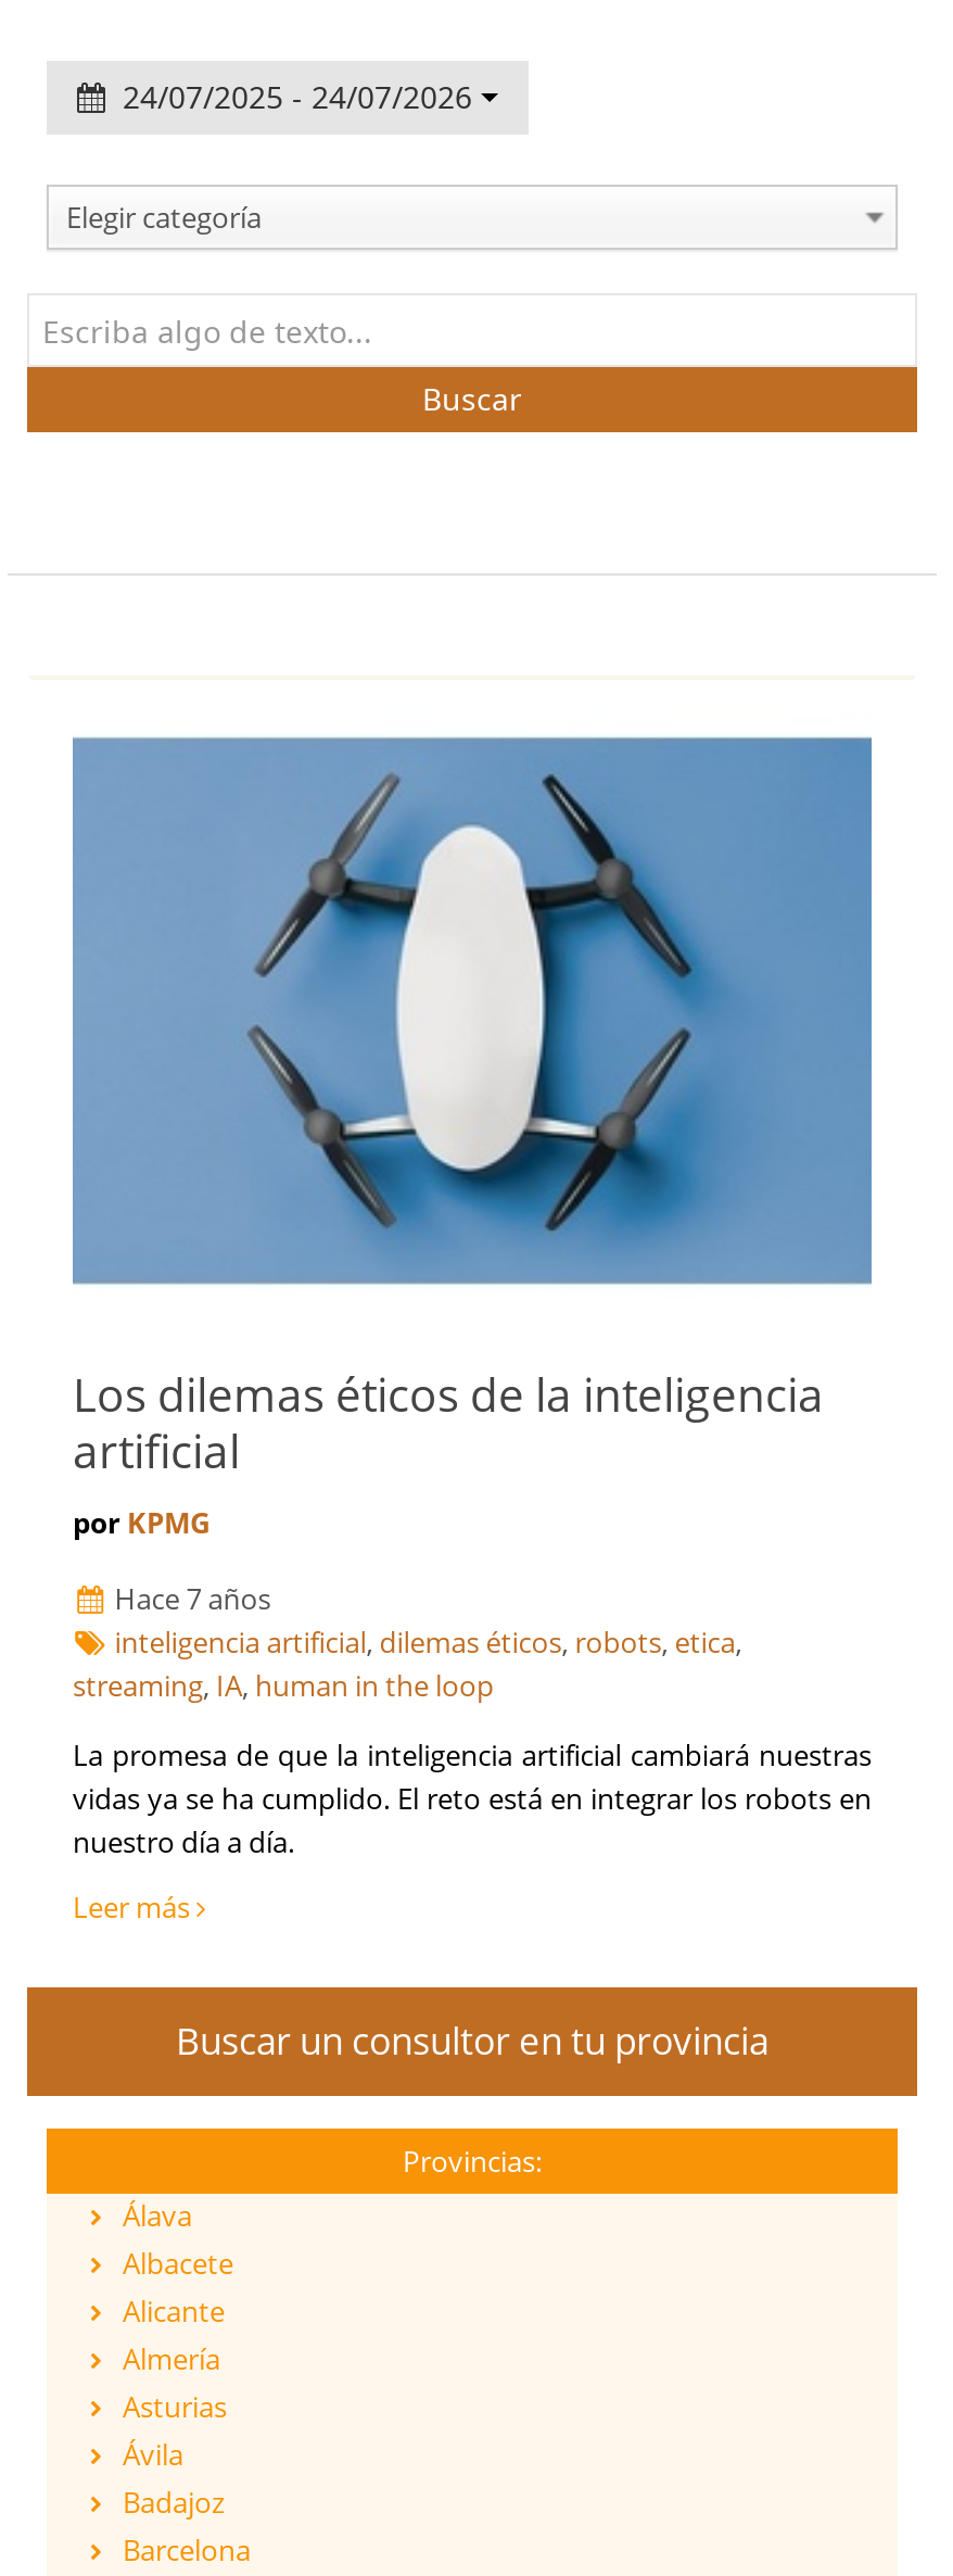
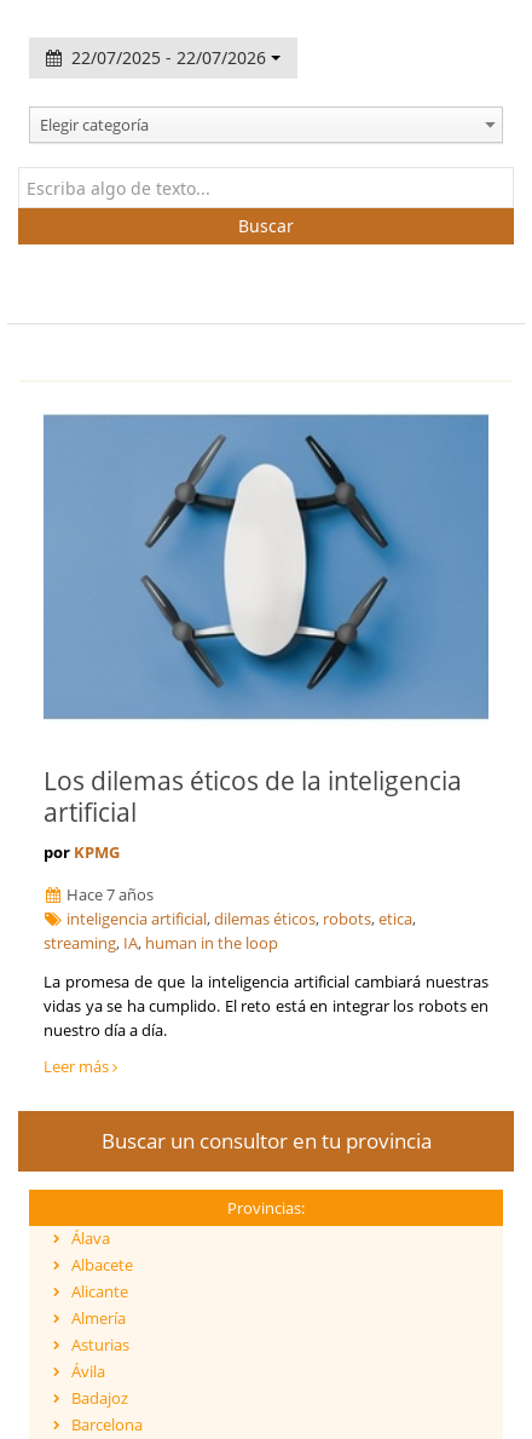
- 24/07/2025 - 24/07/2026
+ 22/07/2025 - 22/07/2026
